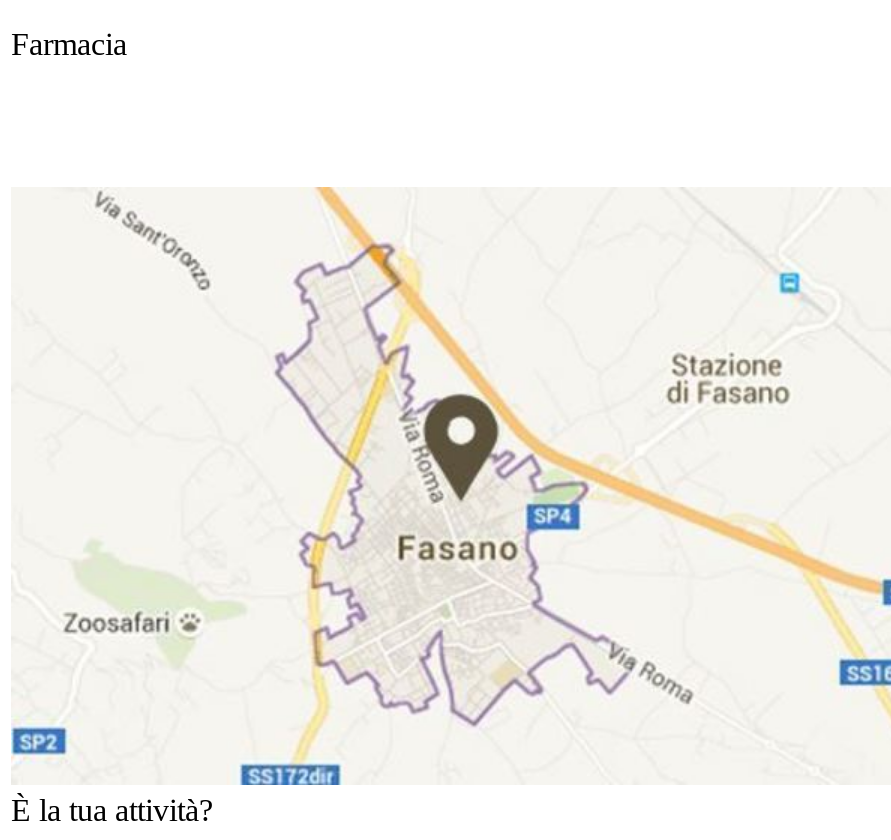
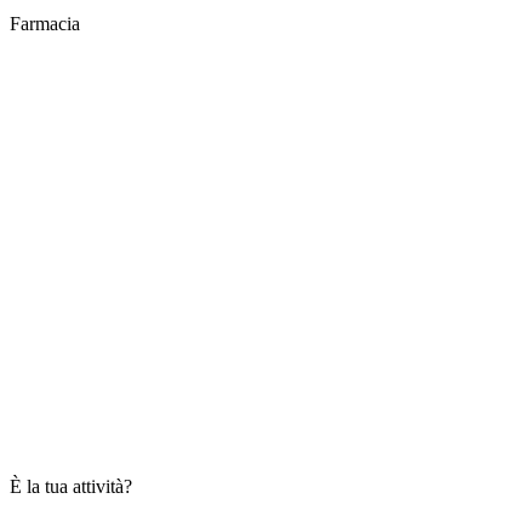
- [image]
